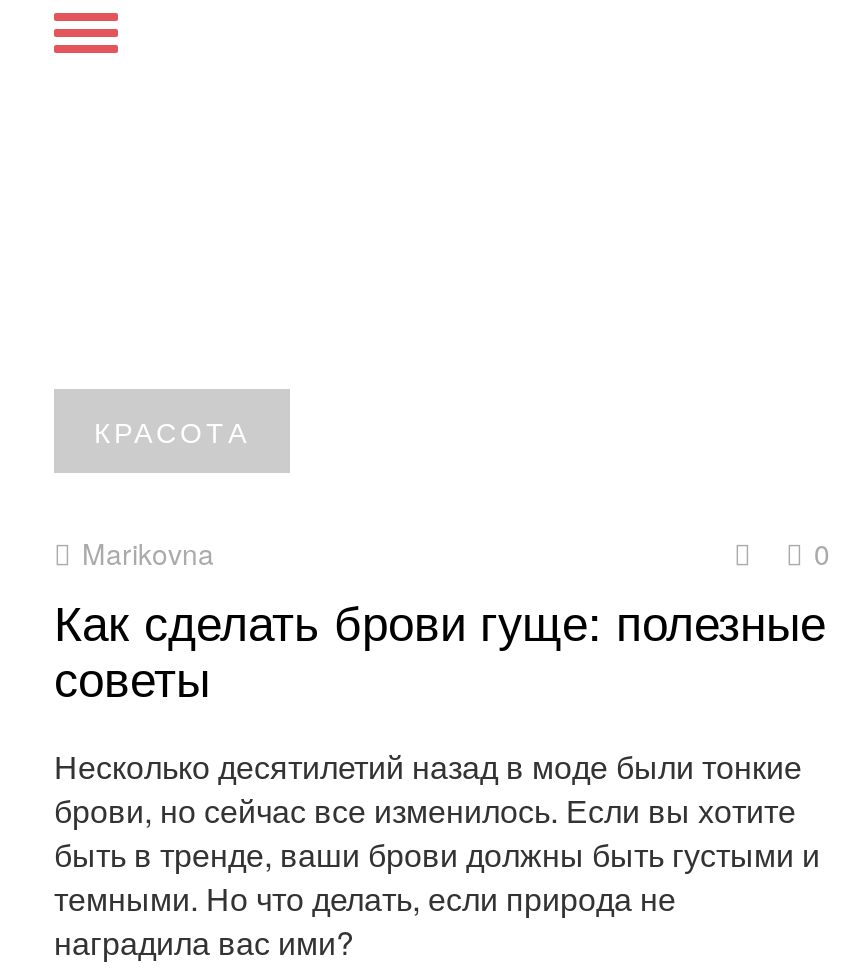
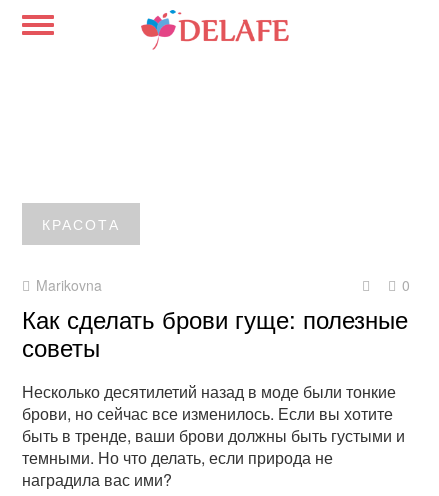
+ [image]
